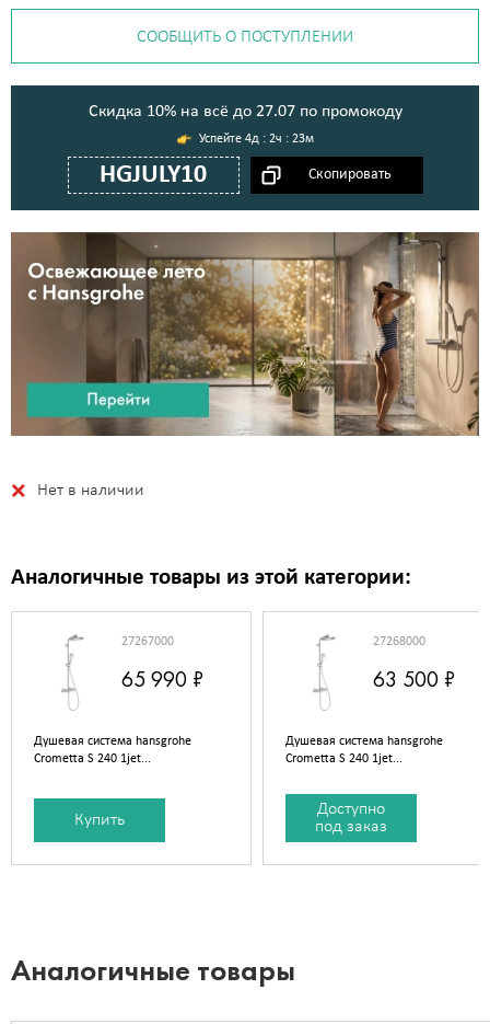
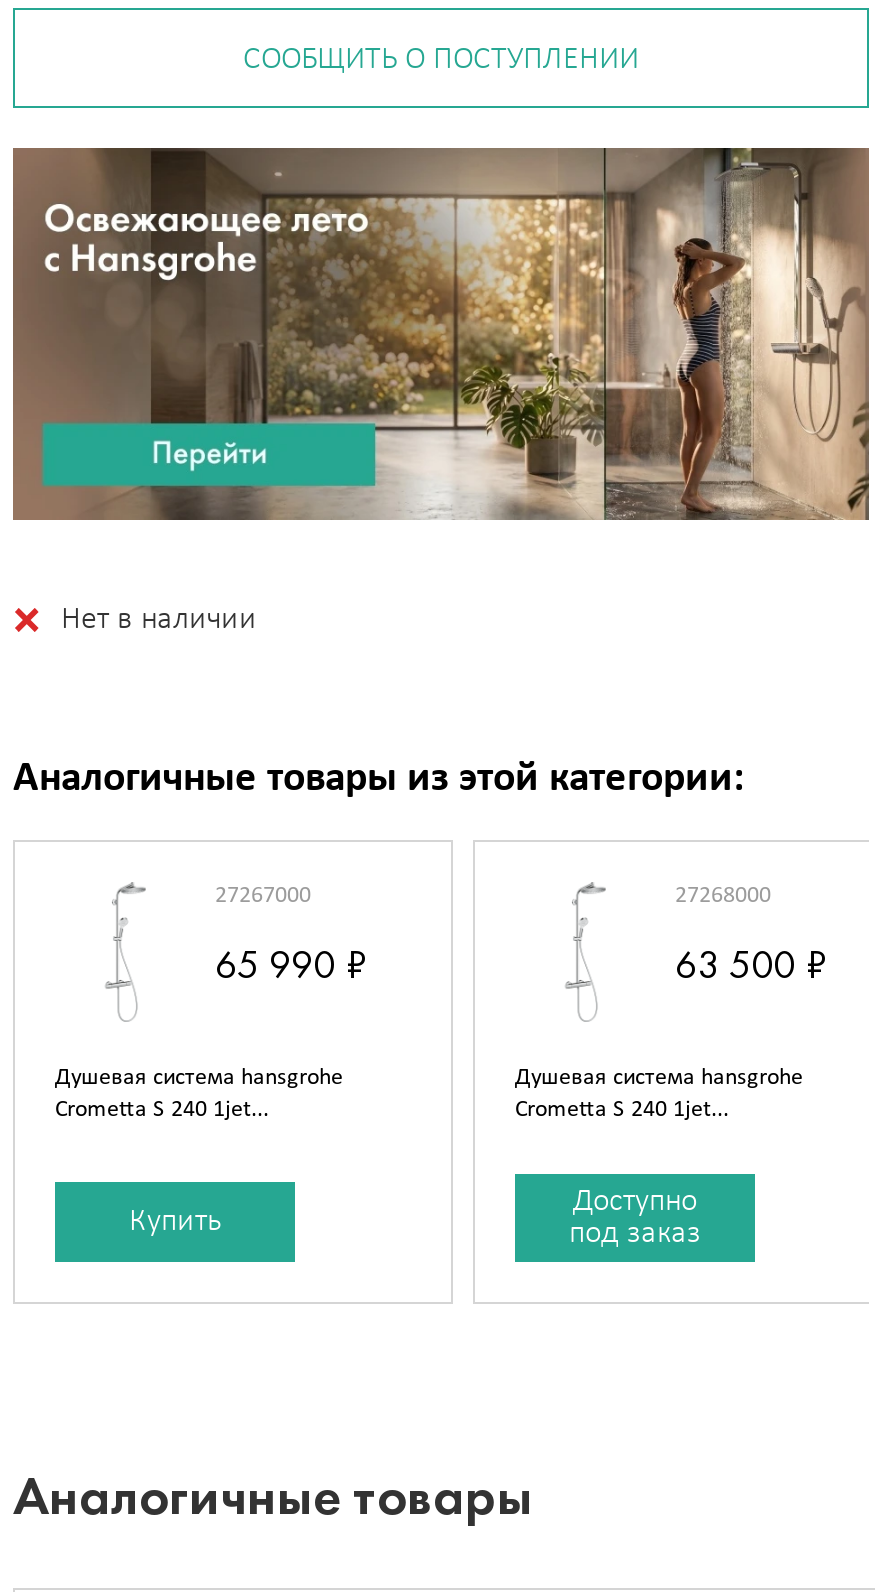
- [image]
- Cкидка 10% на всё до 27.07 по промокоду
- HGJULY10

- 4д : 2ч : 23м
